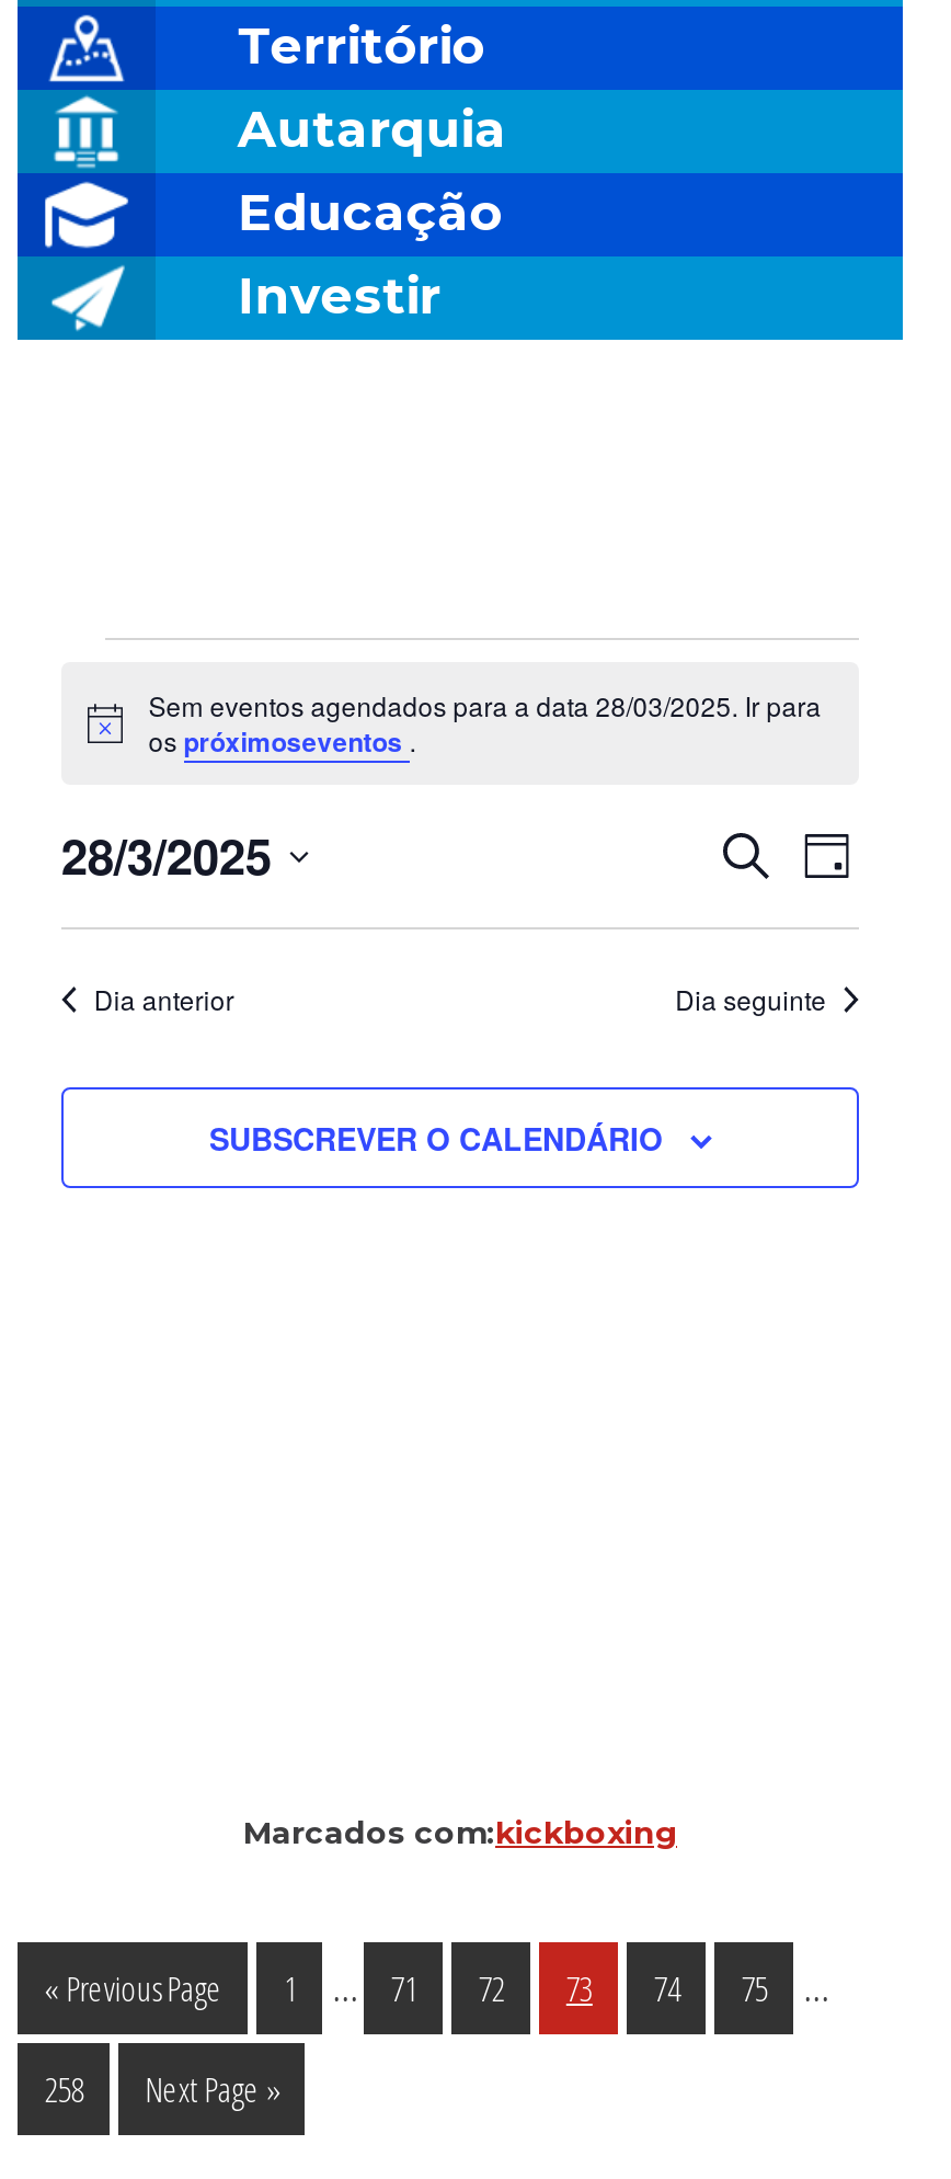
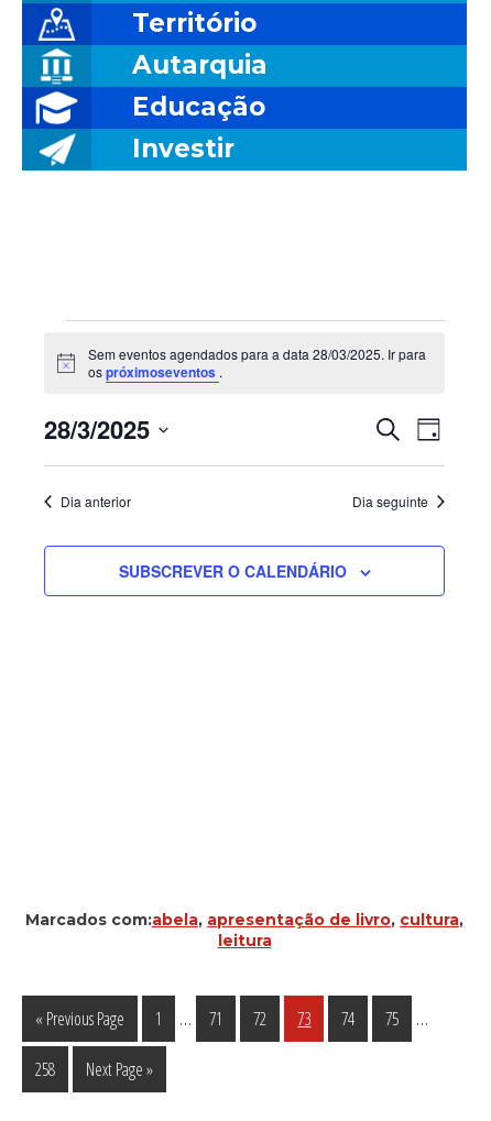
- Marcados com:kickboxing
+ Marcados com:abela, apresentação de livro, cultura,
+ leitura
